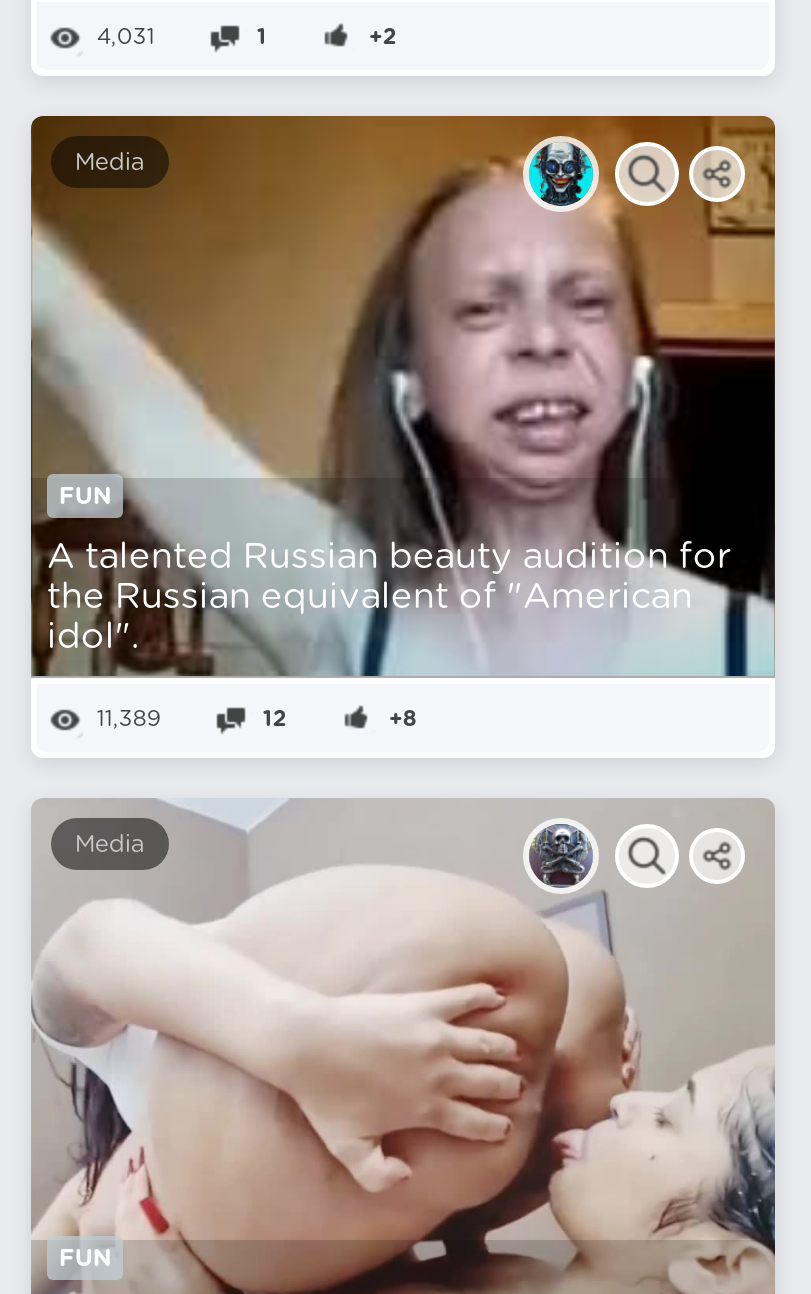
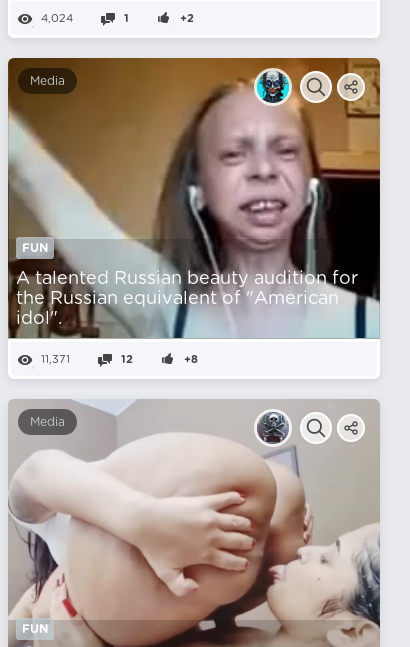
- 4,031
+ 4,024

- 11,389
+ 11,371
